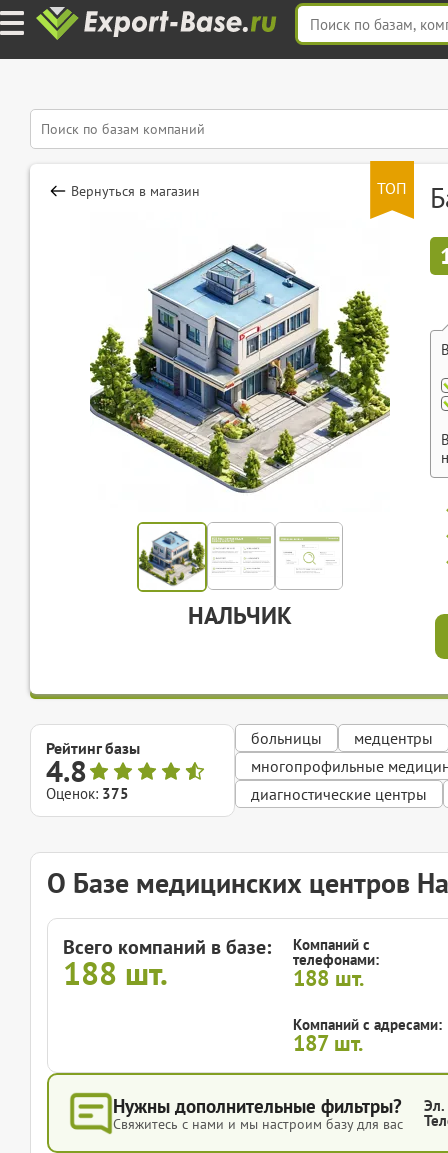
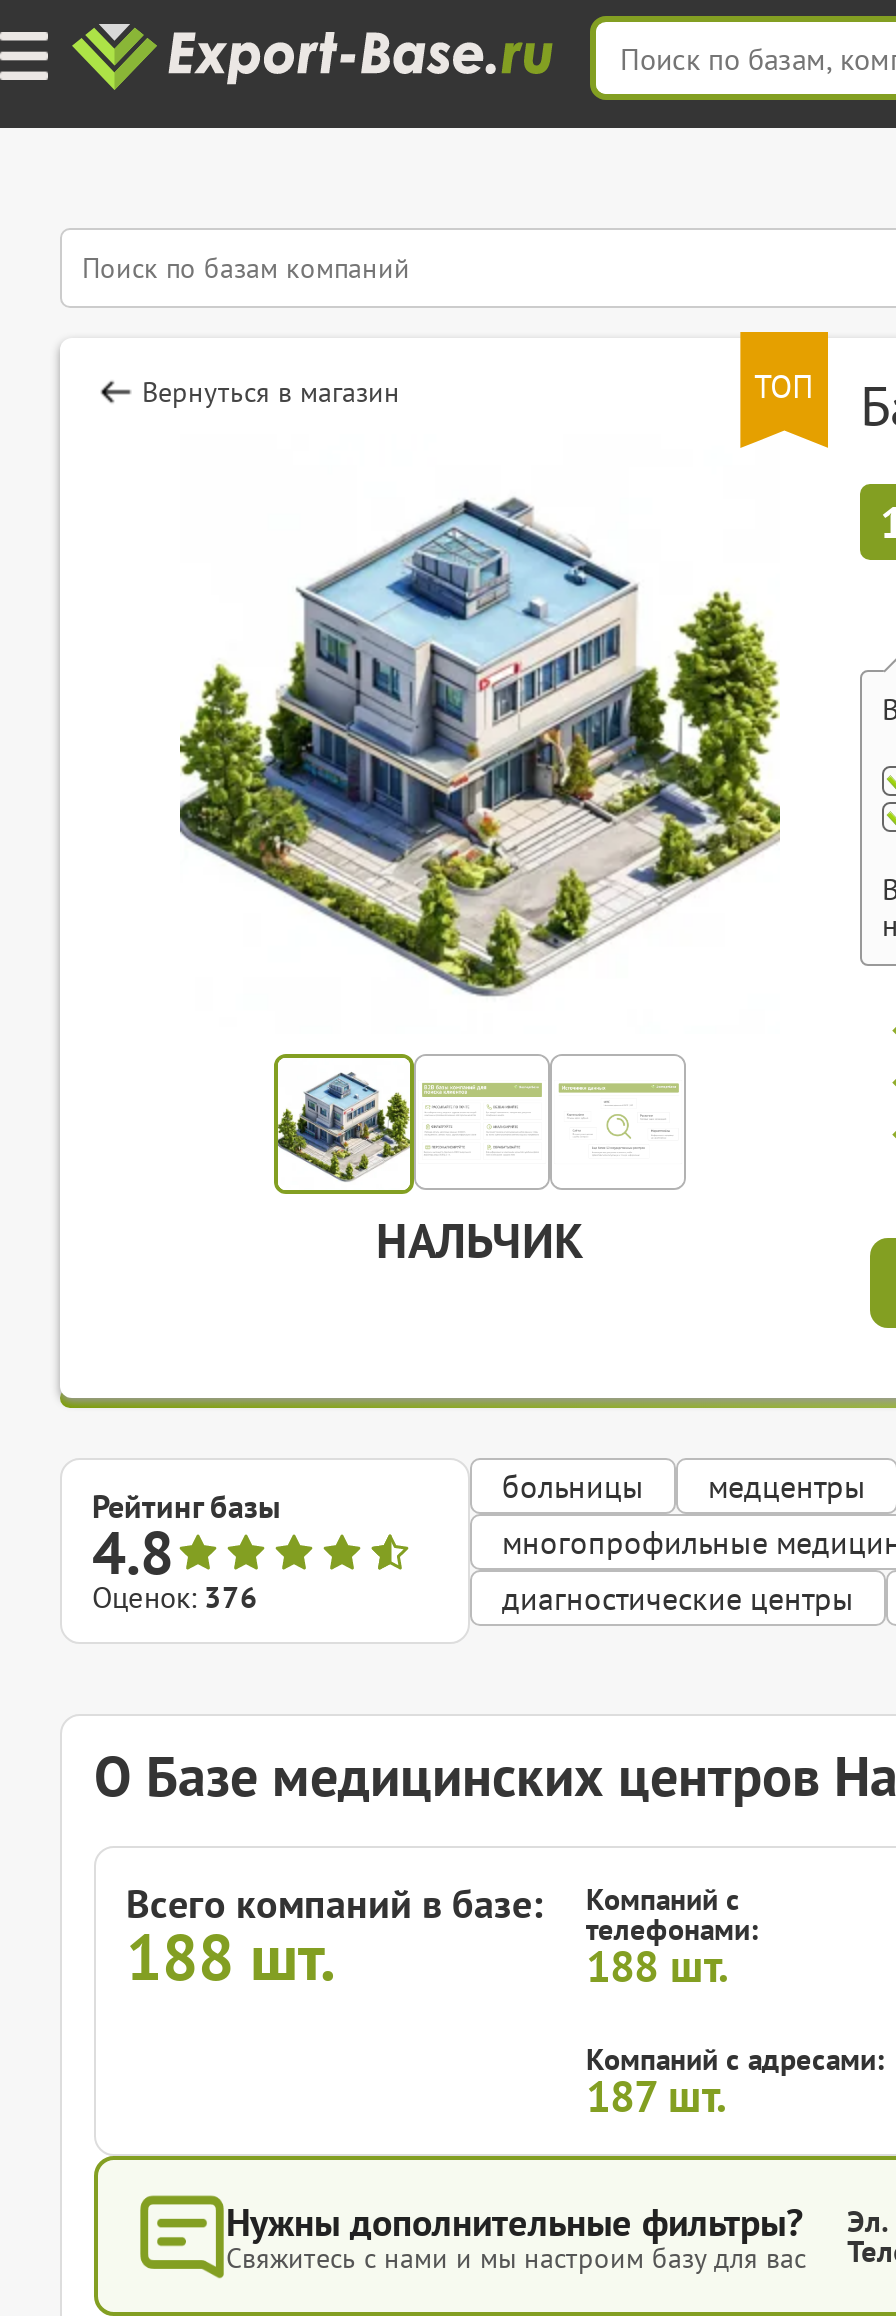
- Оценок: 375
+ Оценок: 376
